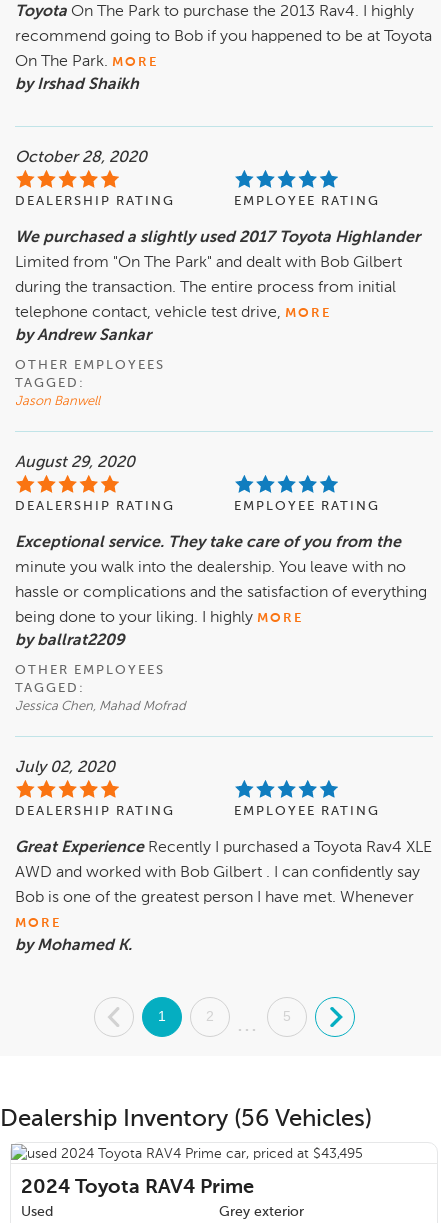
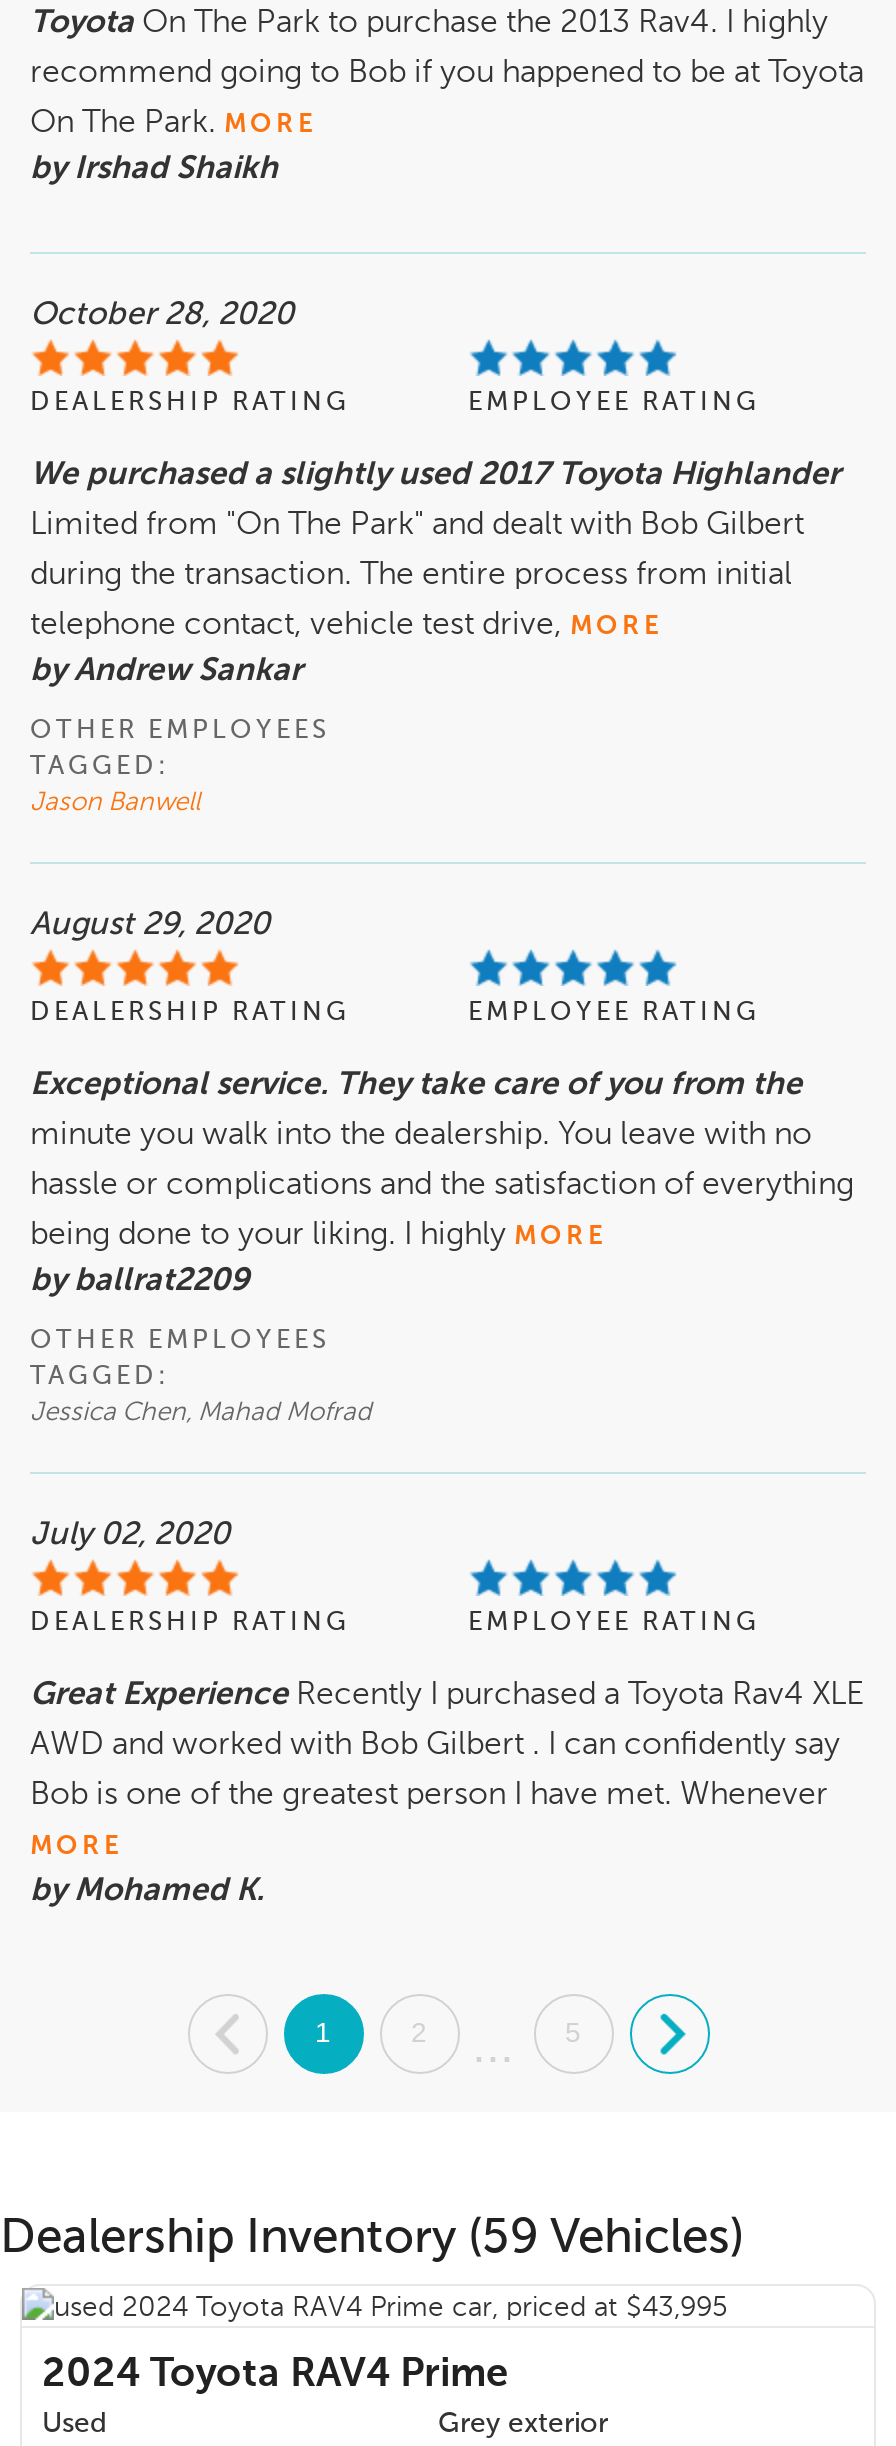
- Dealership Inventory (56 Vehicles)
+ Dealership Inventory (59 Vehicles)
